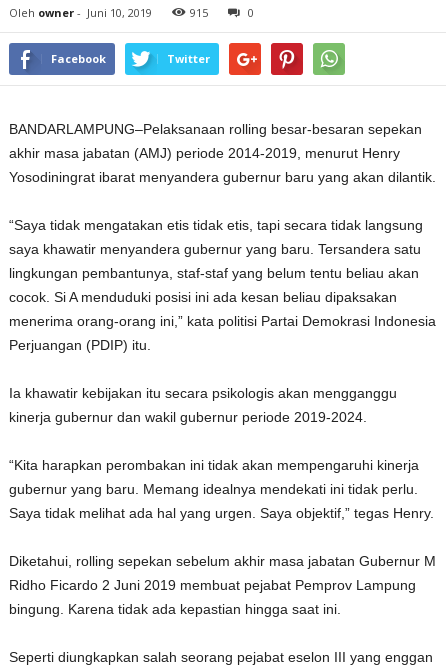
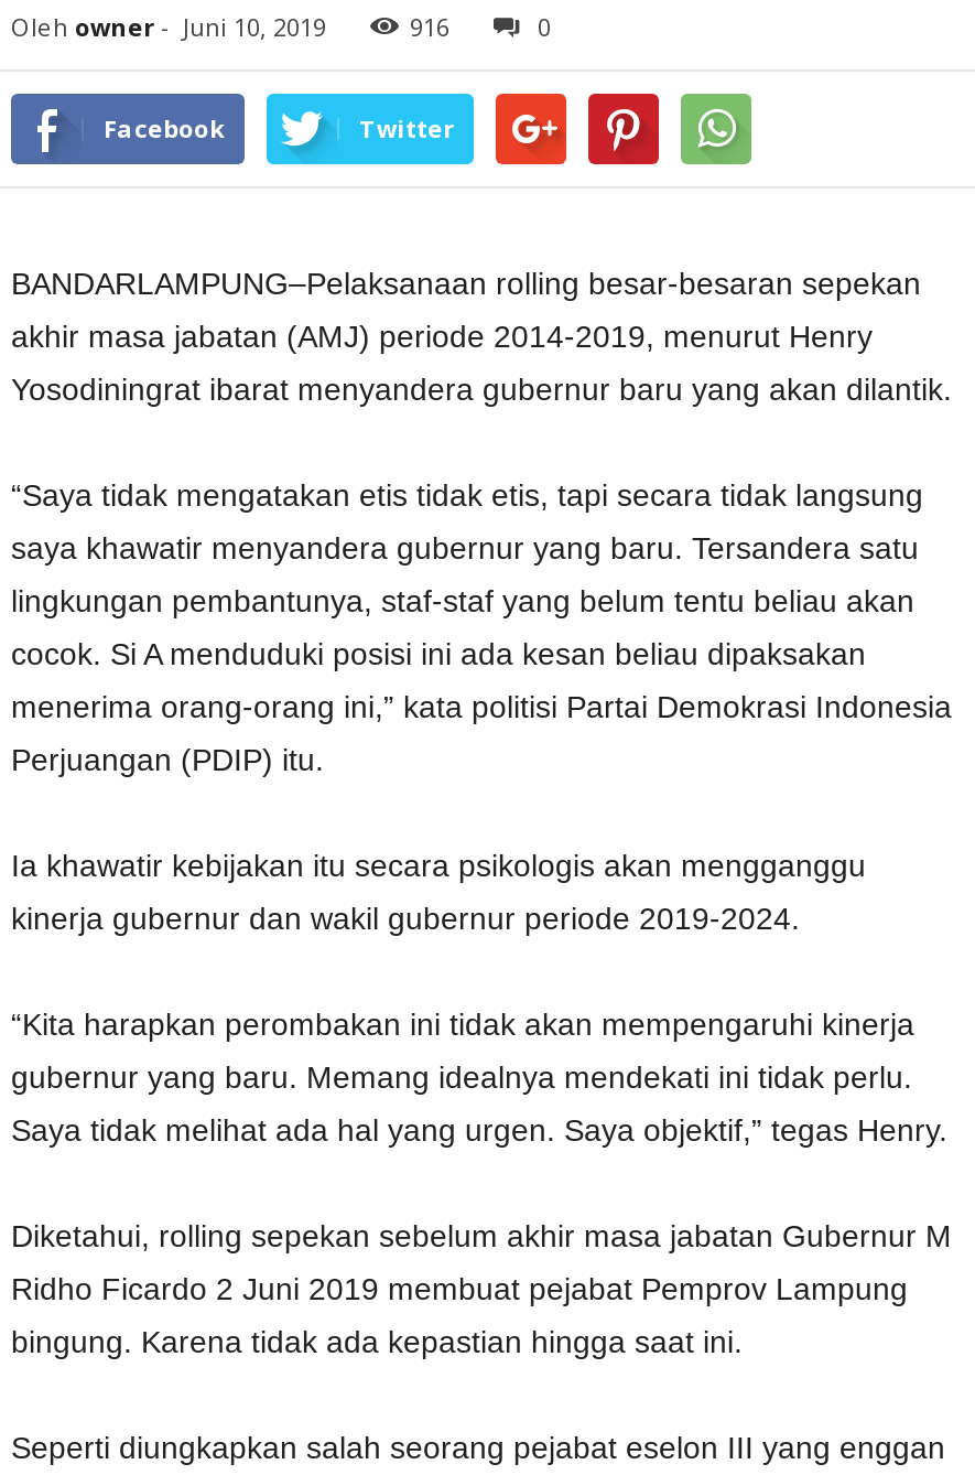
- 915
+ 916
